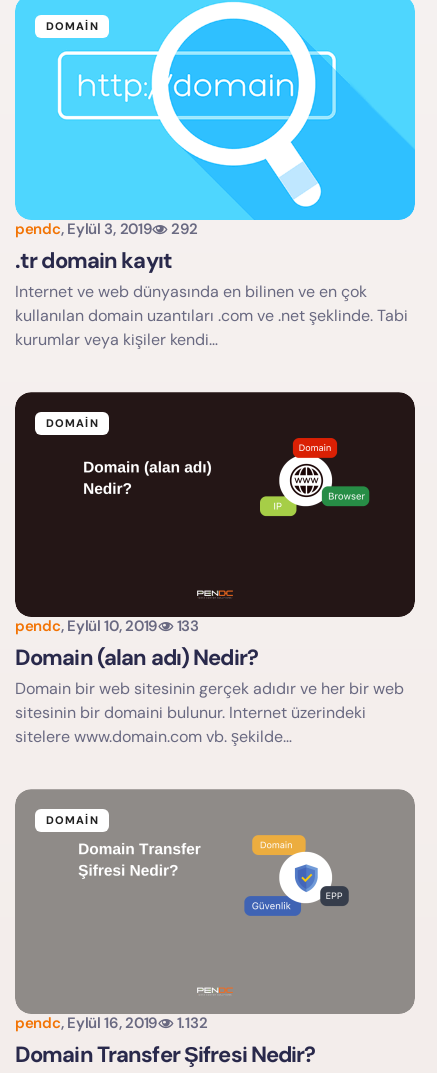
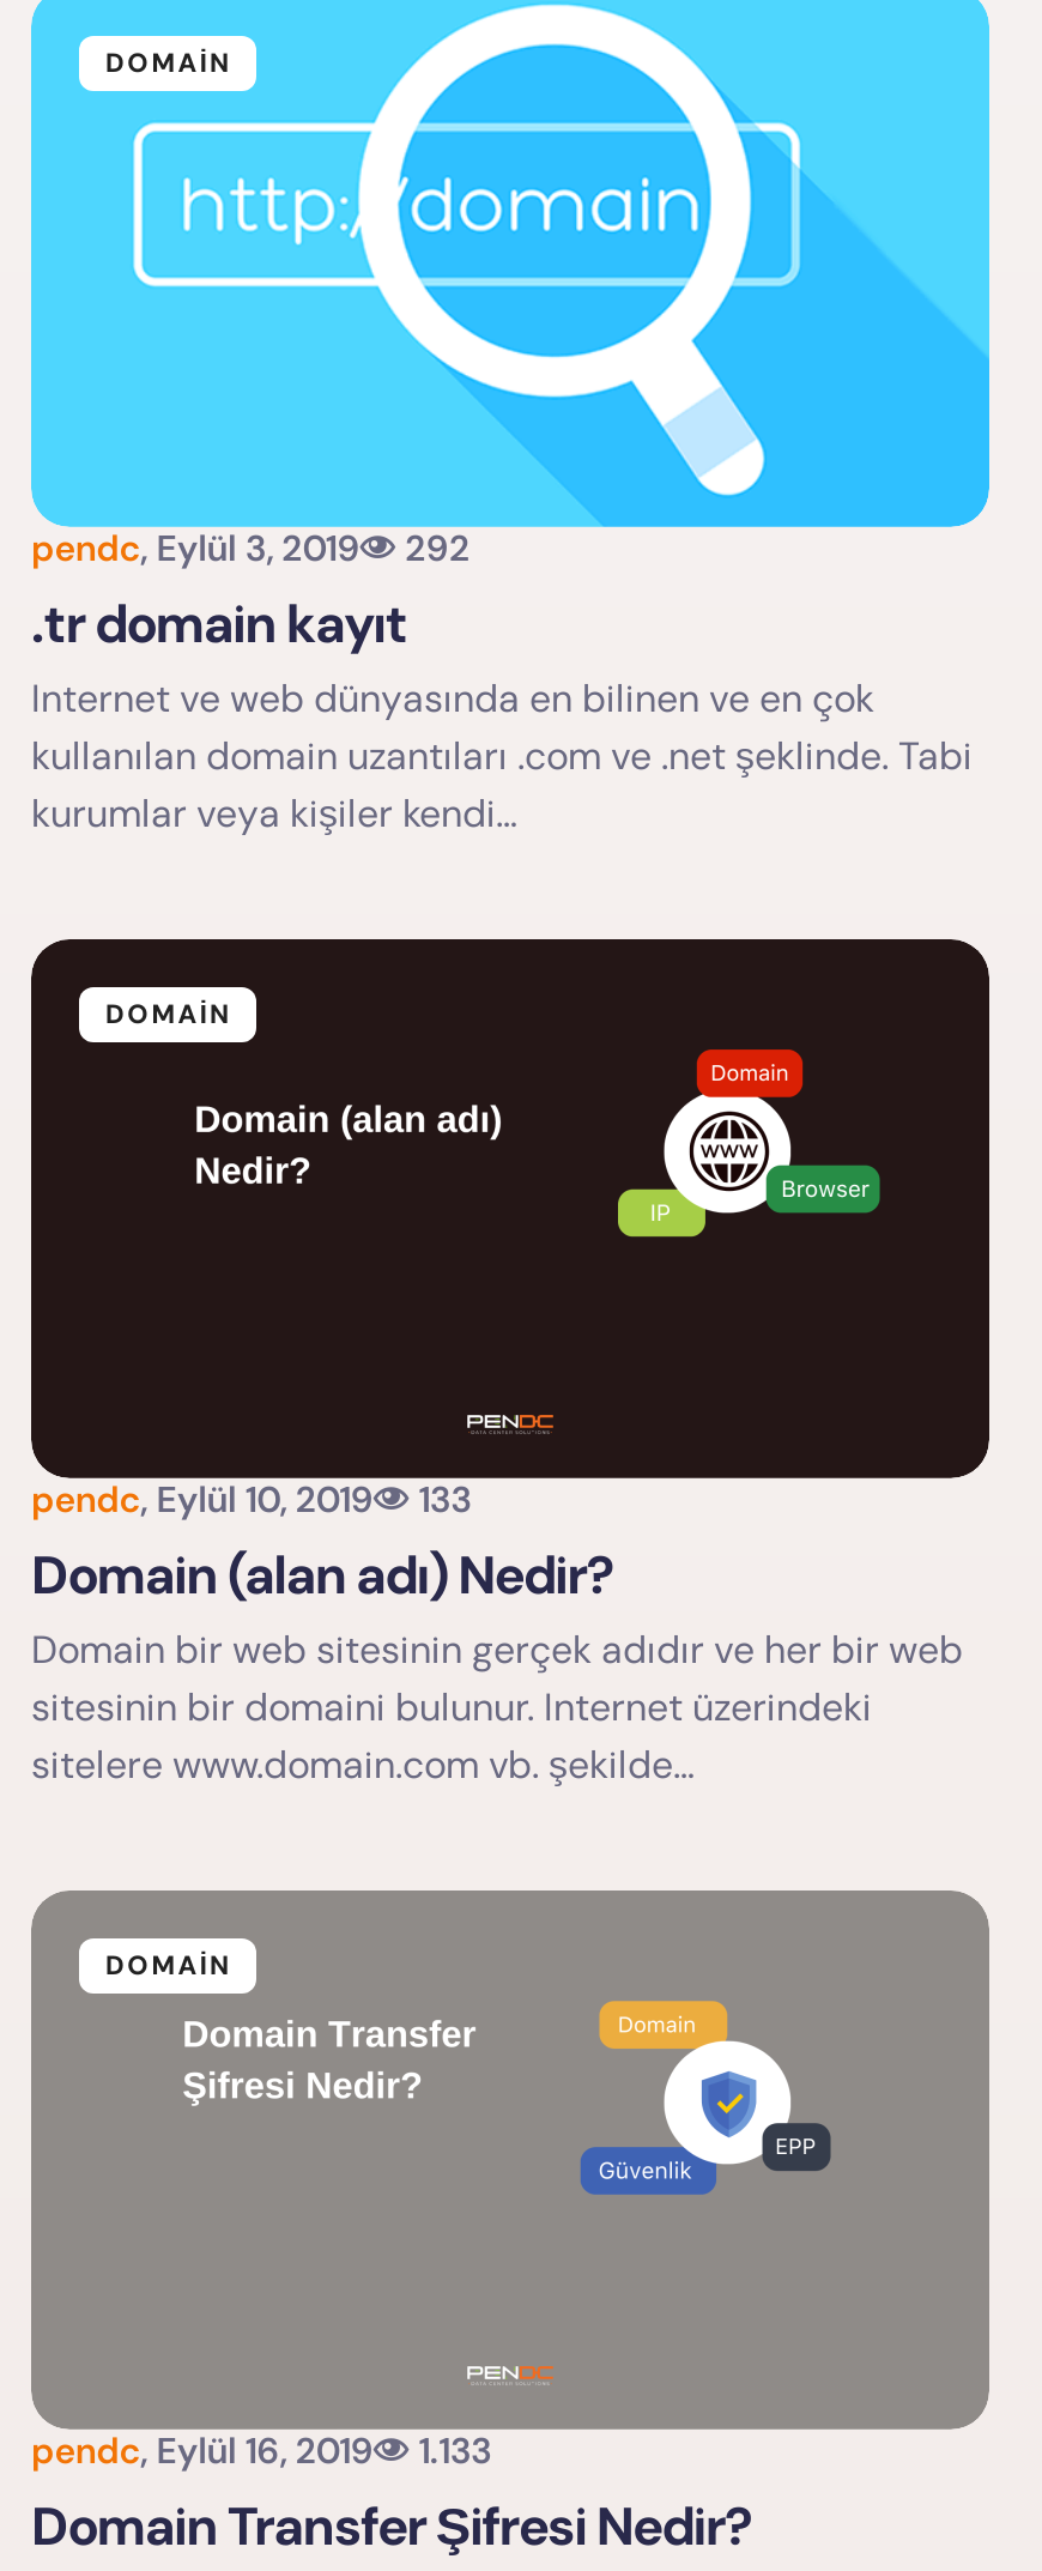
- pendc, Eylül 16, 2019 1.132
+ pendc, Eylül 16, 2019 1.133
